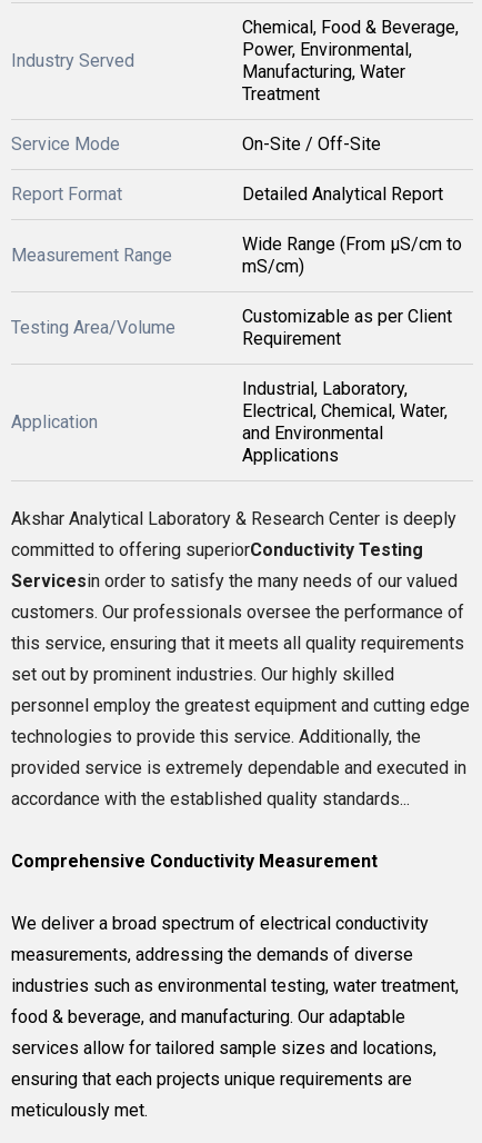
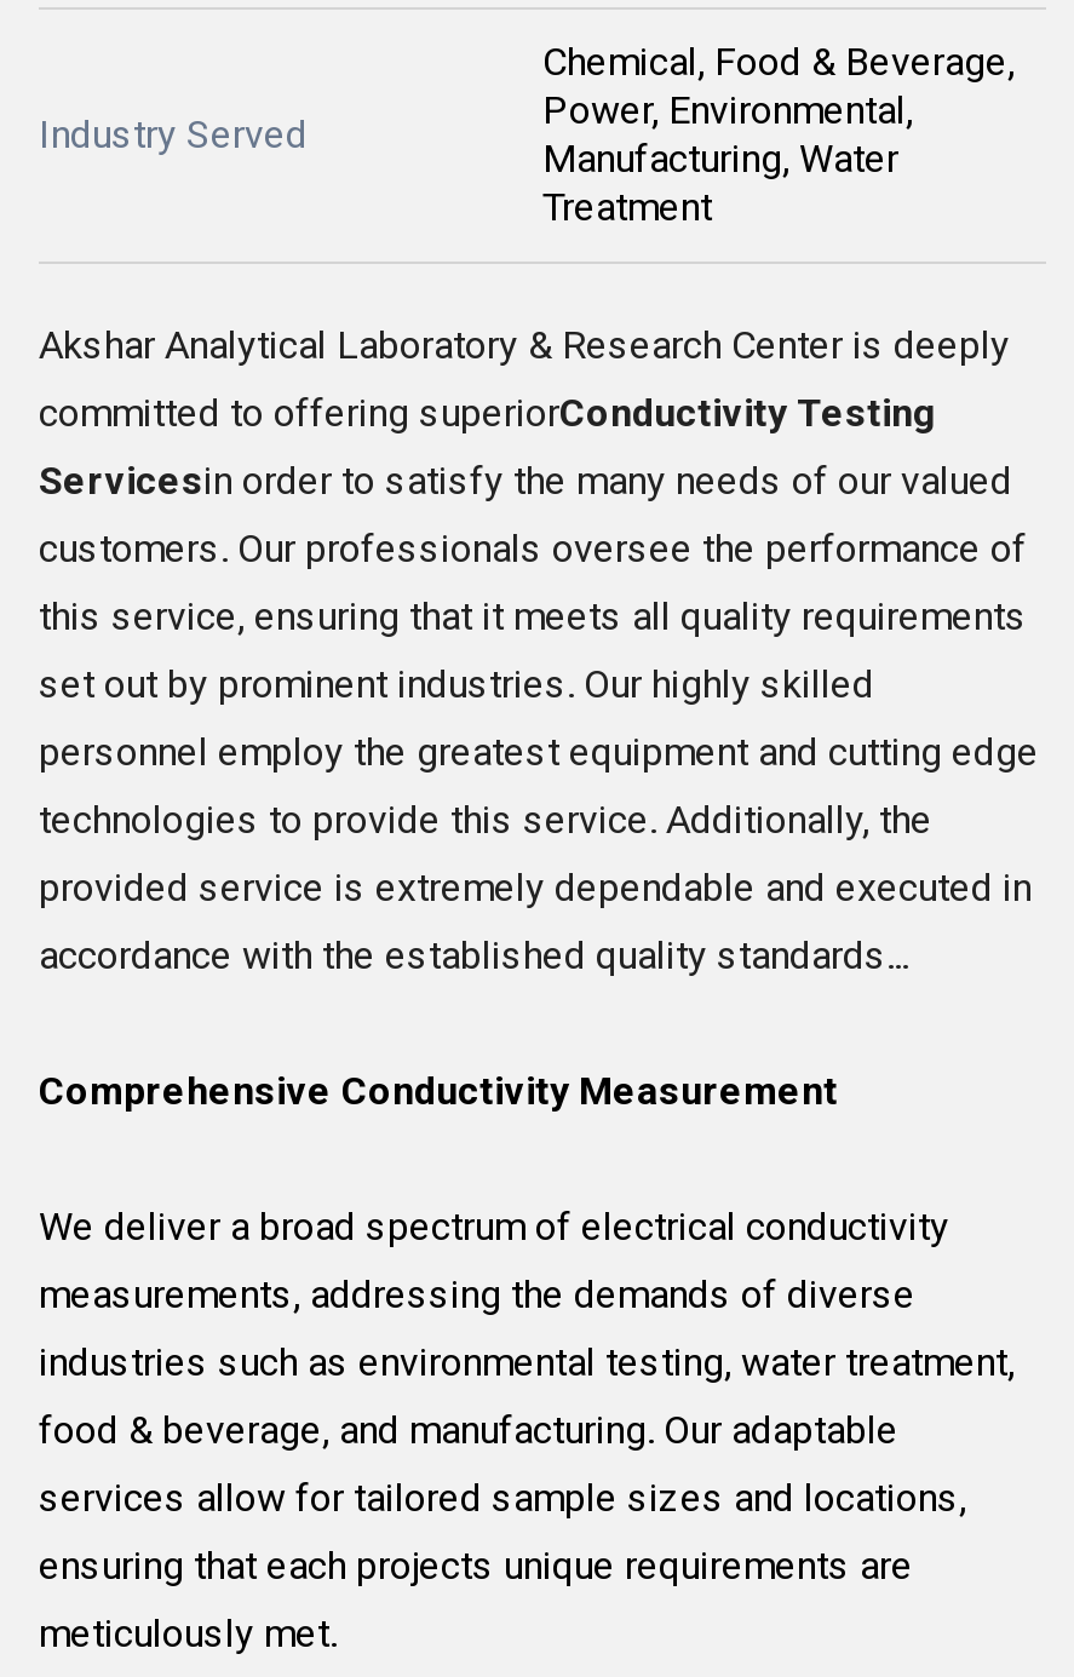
- Service Mode
- On-Site / Off-Site
- Report Format
- Detailed Analytical Report
- Measurement Range

- Wide Range (From μS/cm to
- mS/cm)
- Testing Area/Volume

- Customizable as per Client
- Requirement

- Industrial, Laboratory,
- Electrical, Chemical, Water,
- and Environmental
- Applications

- Application
